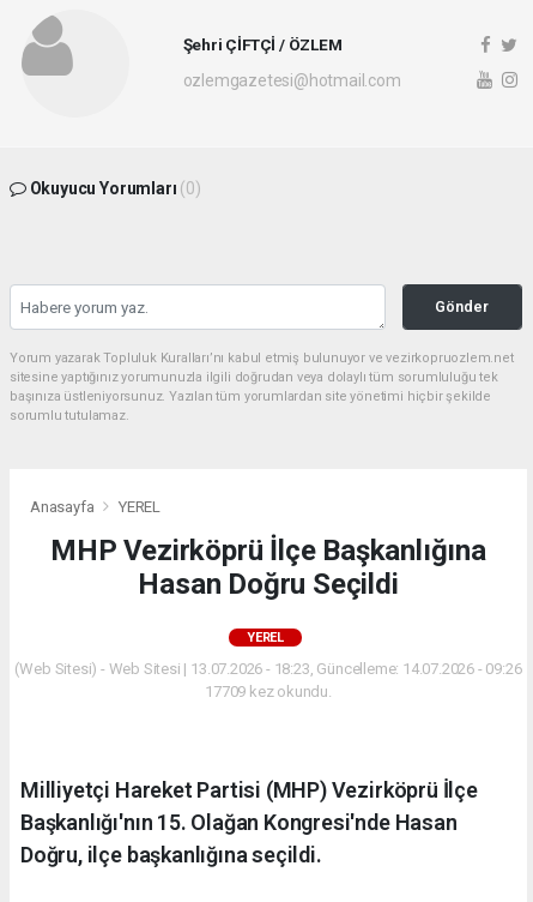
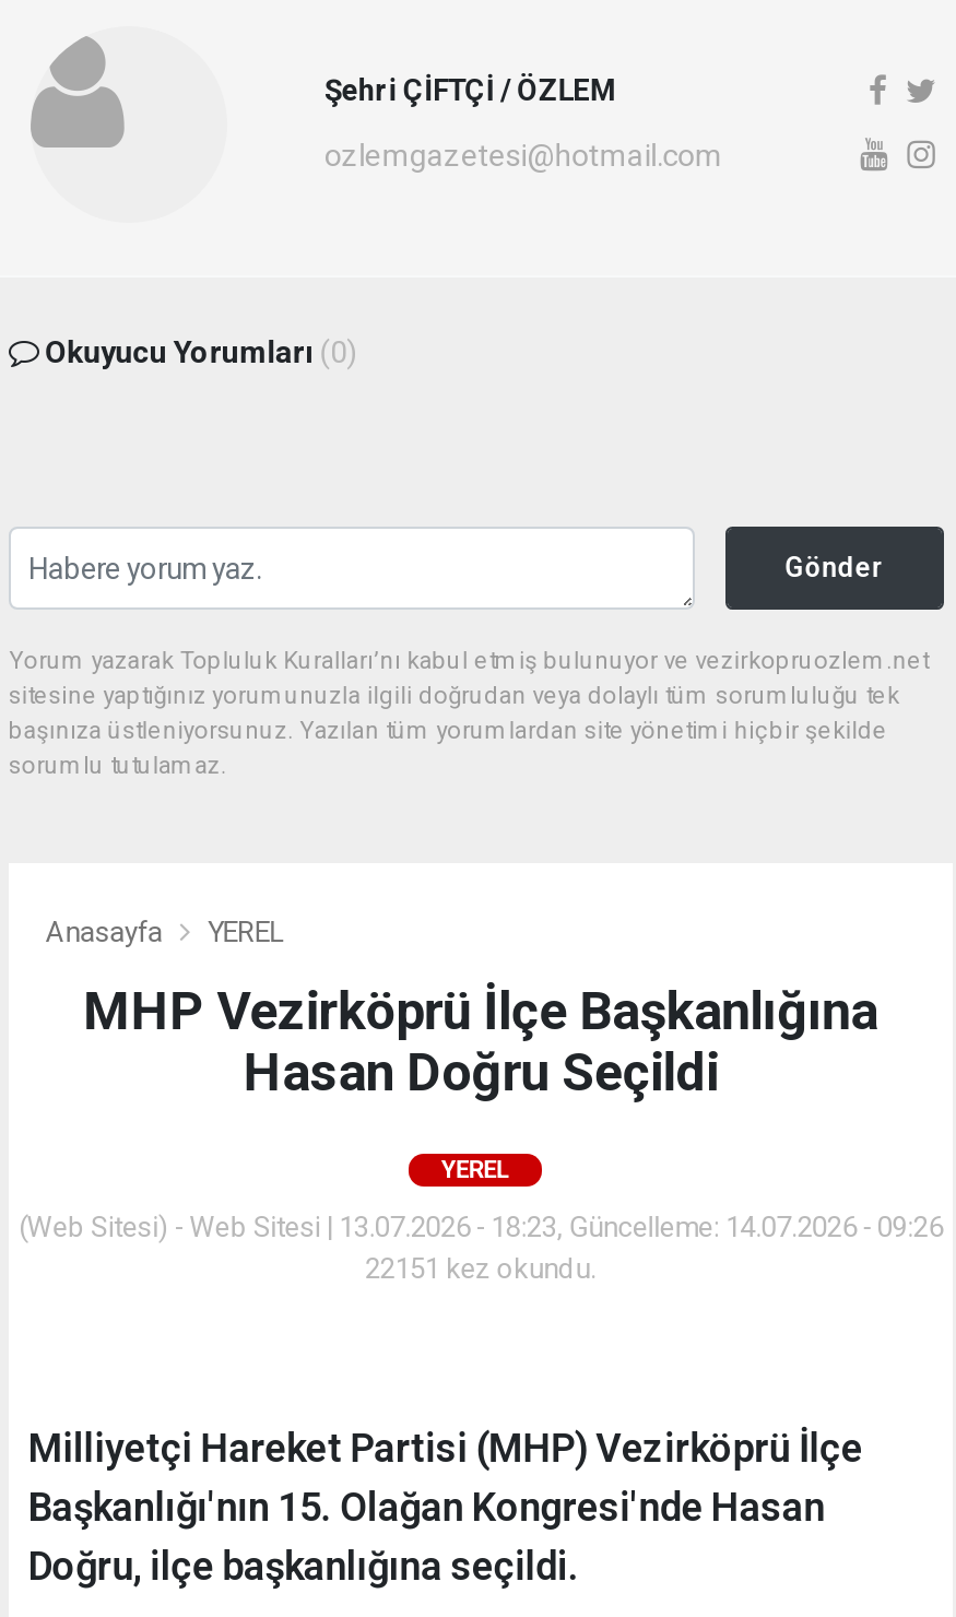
- 17709 kez okundu.
+ 22151 kez okundu.
